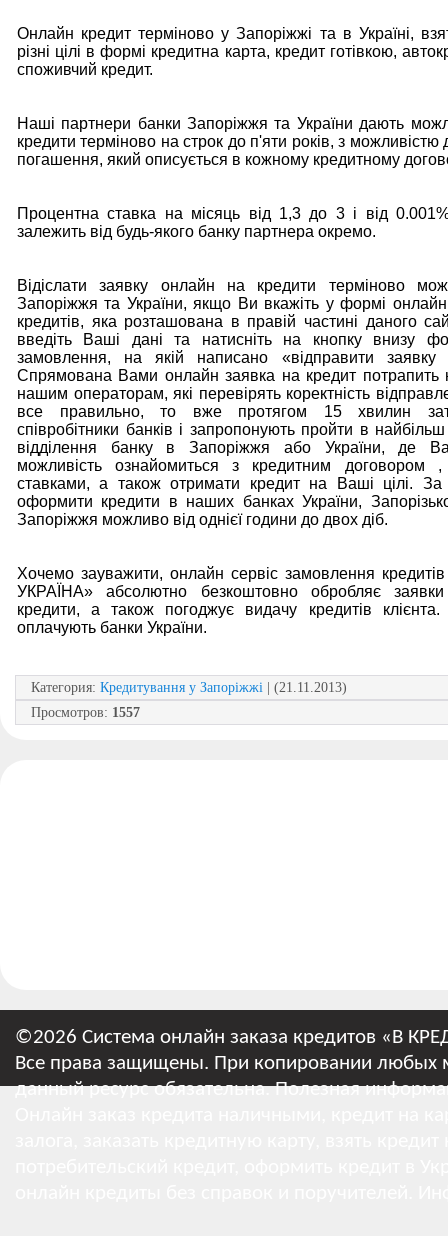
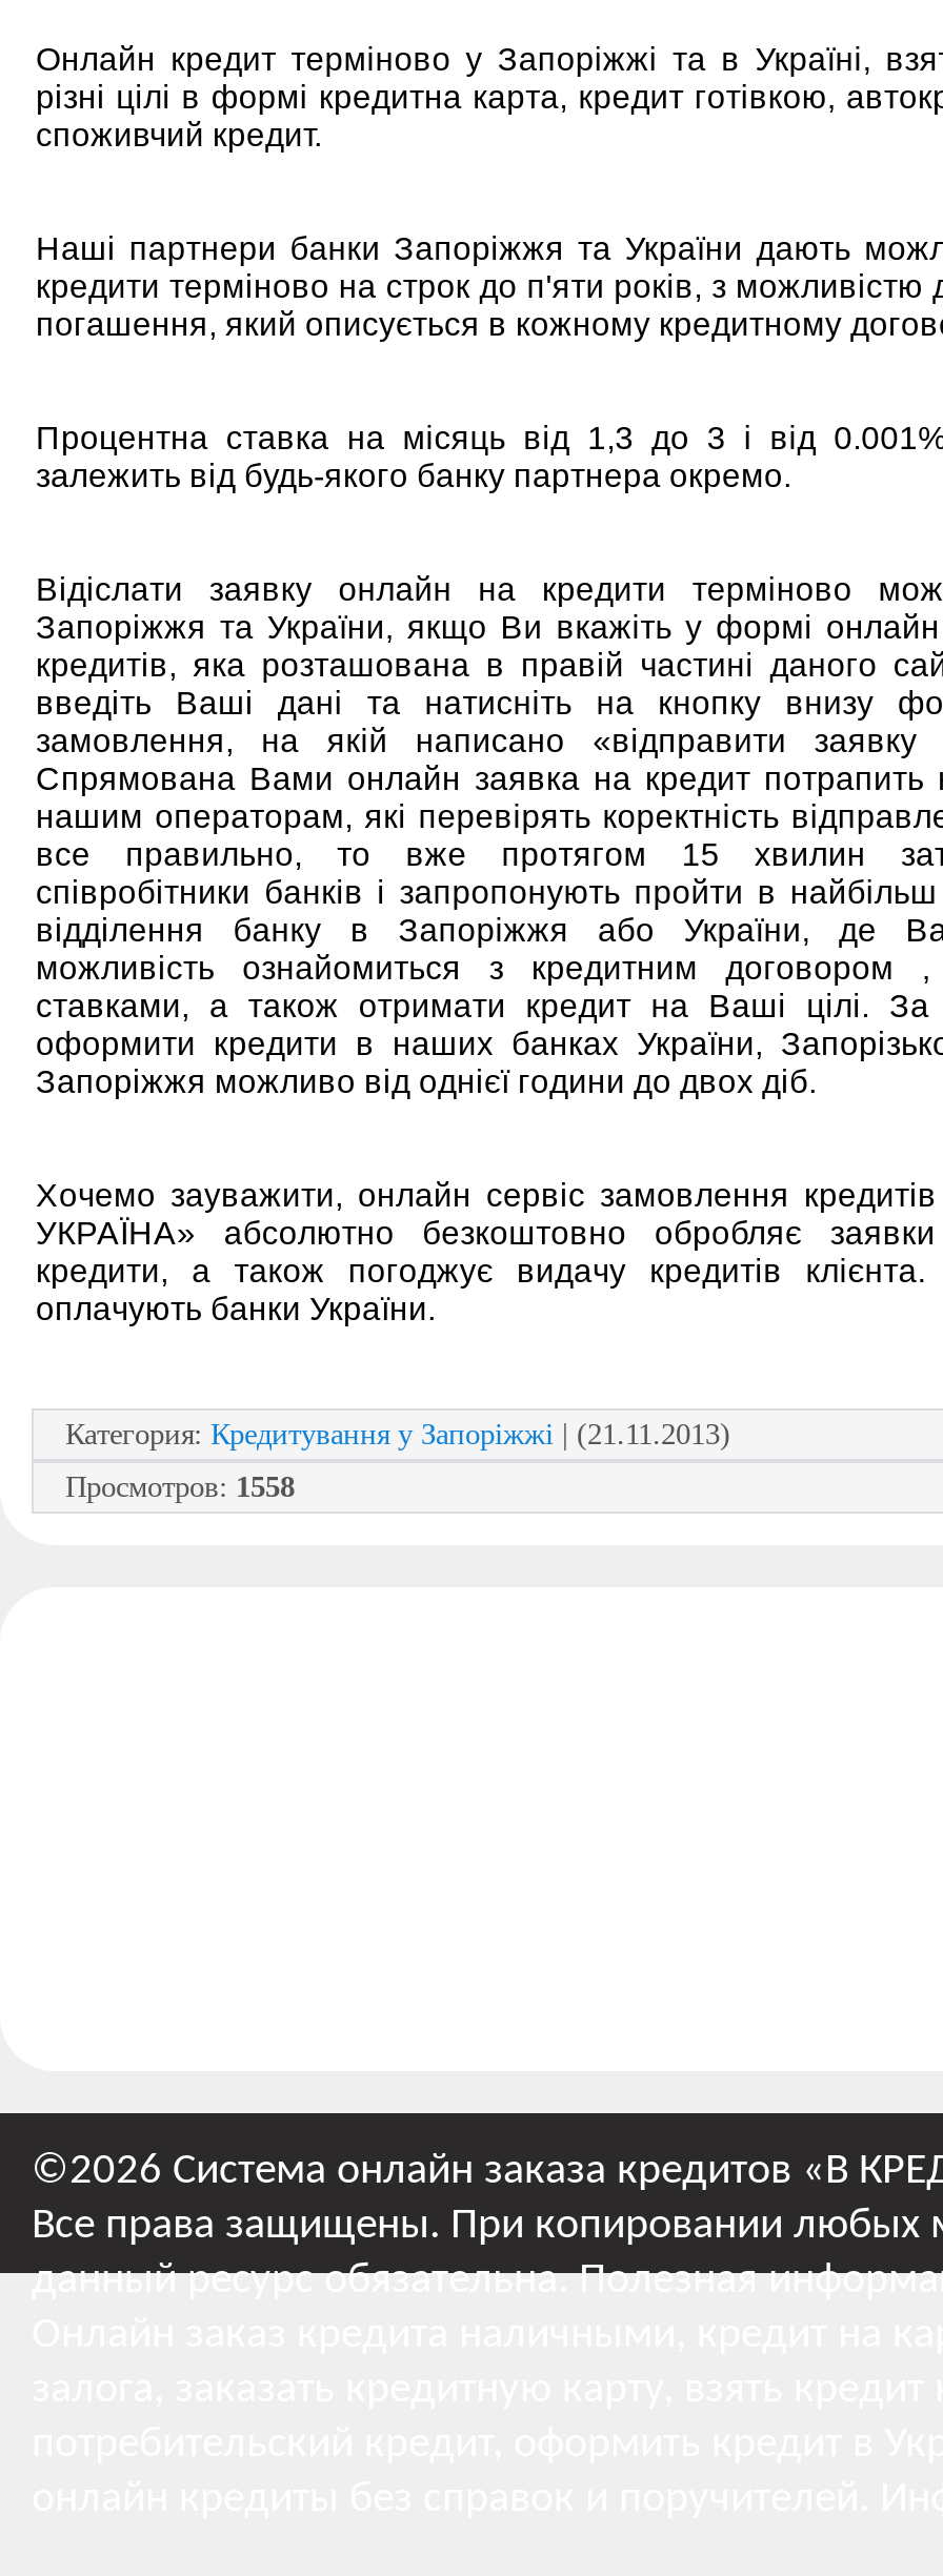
- Просмотров: 1557
+ Просмотров: 1558
